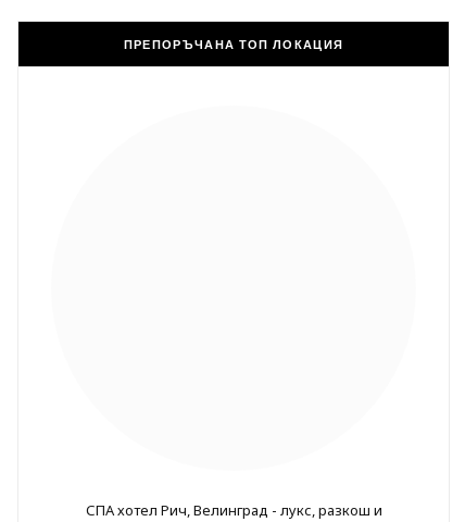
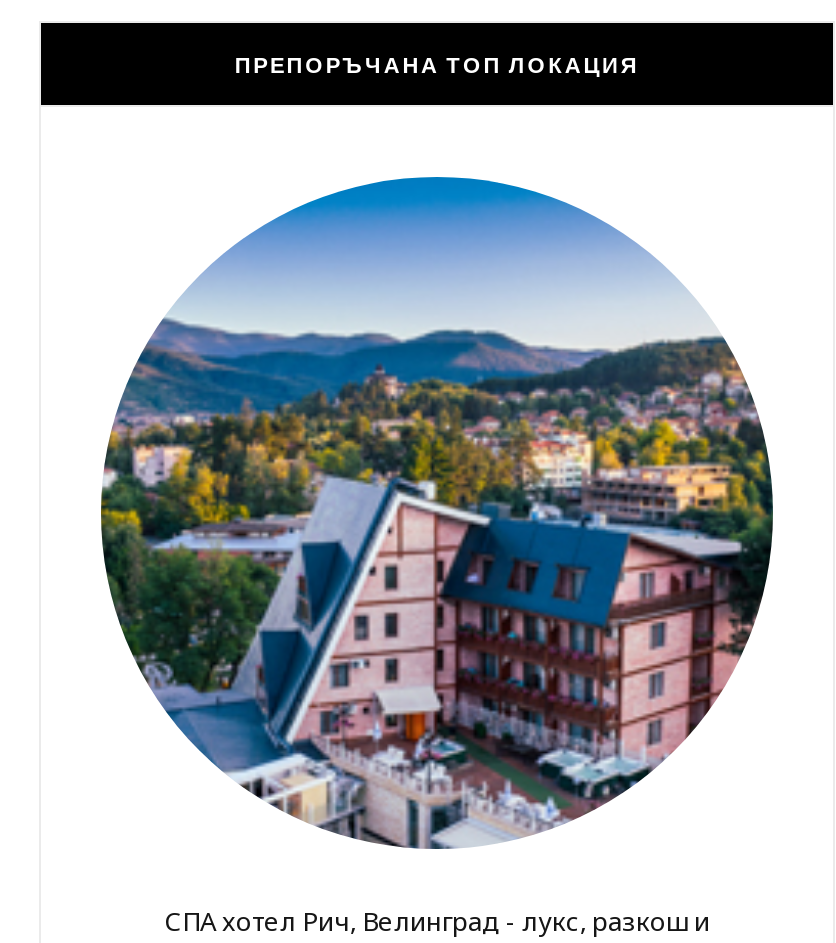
+ [image]
